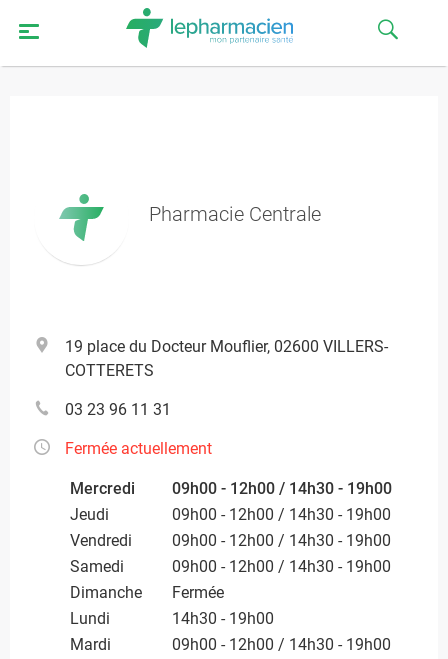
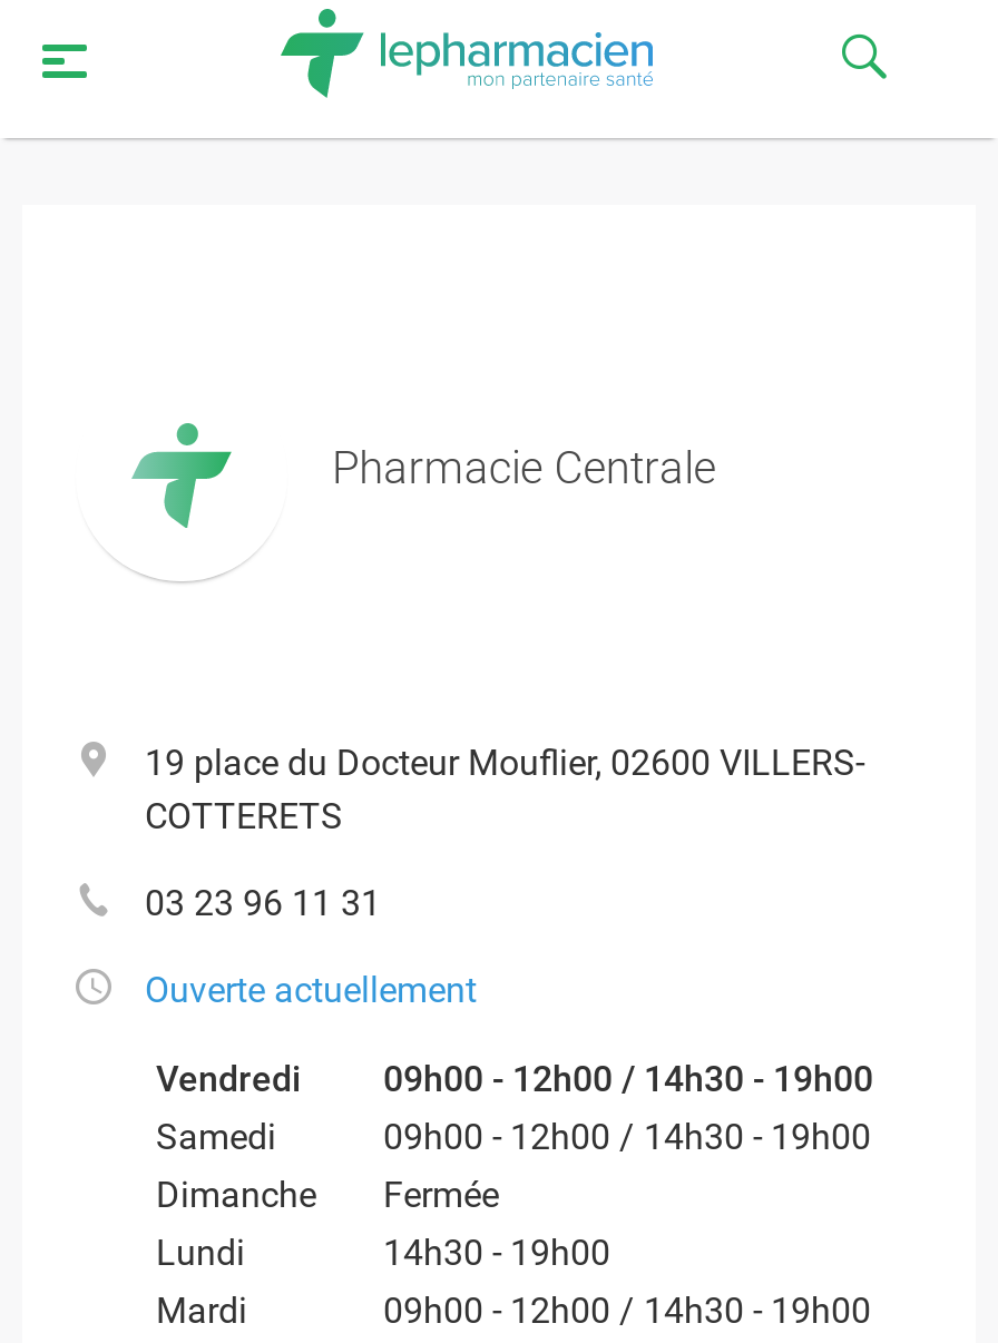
- Fermée actuellement
- Mercredi
- 09h00 - 12h00 / 14h30 - 19h00
- Jeudi
- 09h00 - 12h00 / 14h30 - 19h00
+ Ouverte actuellement
